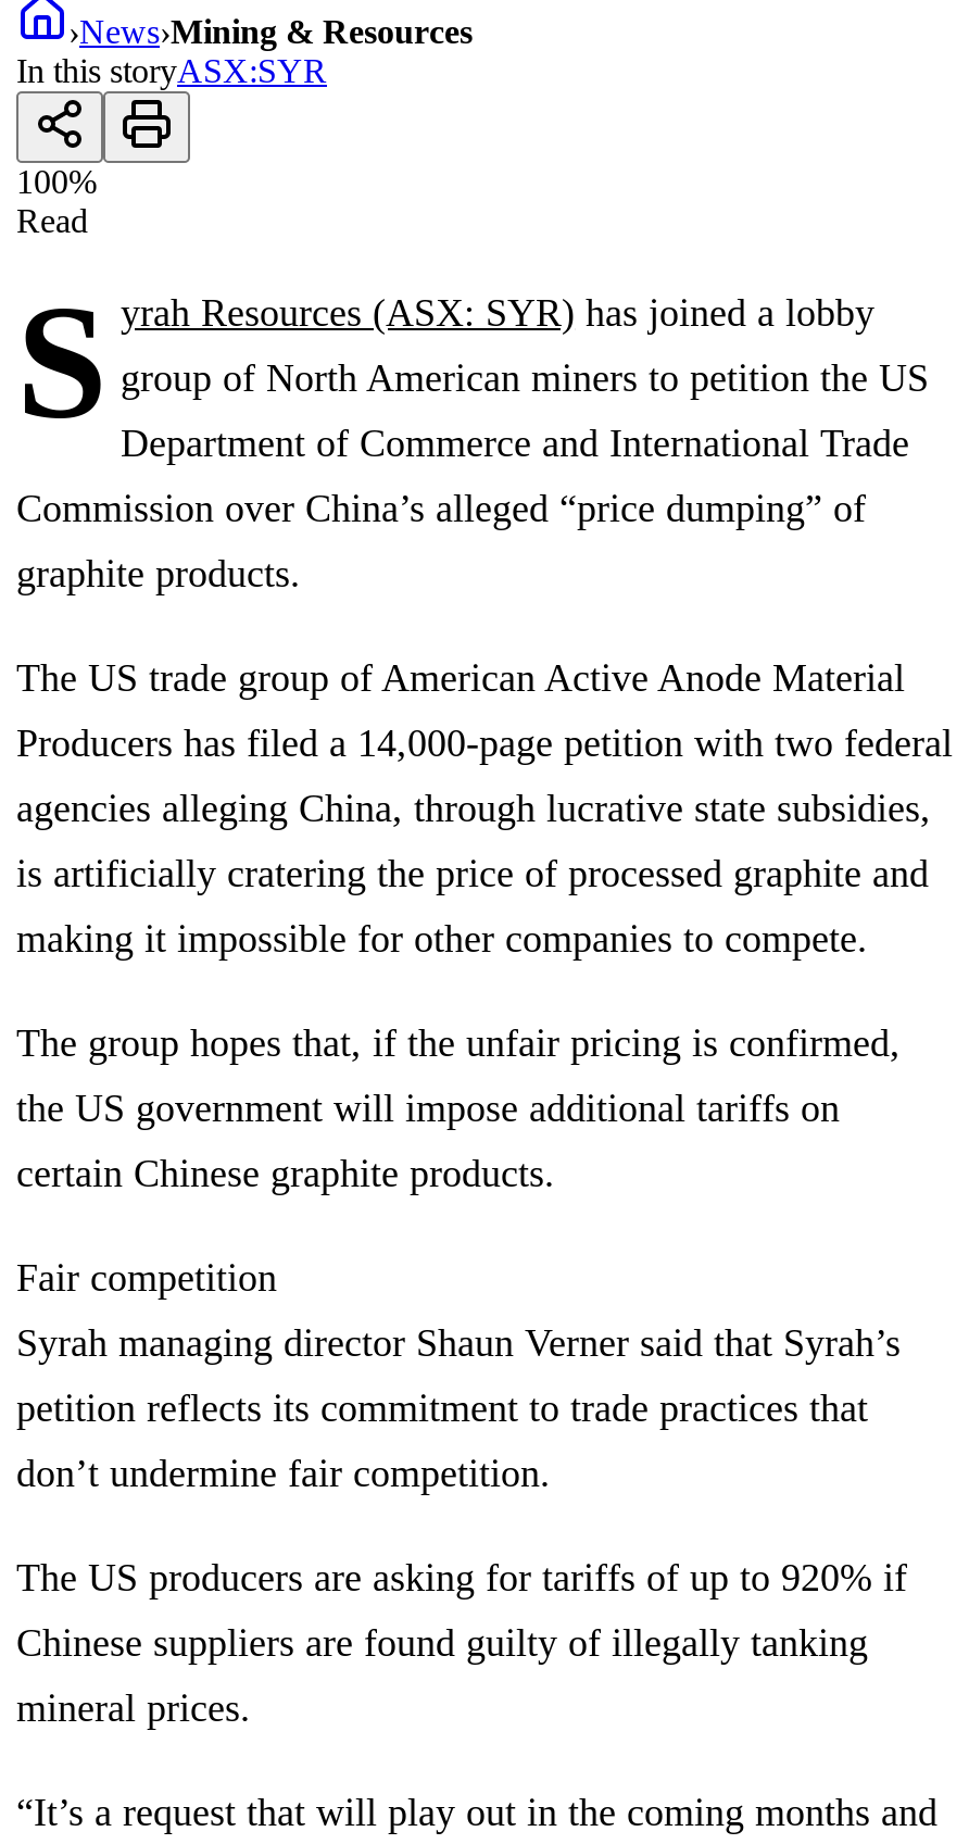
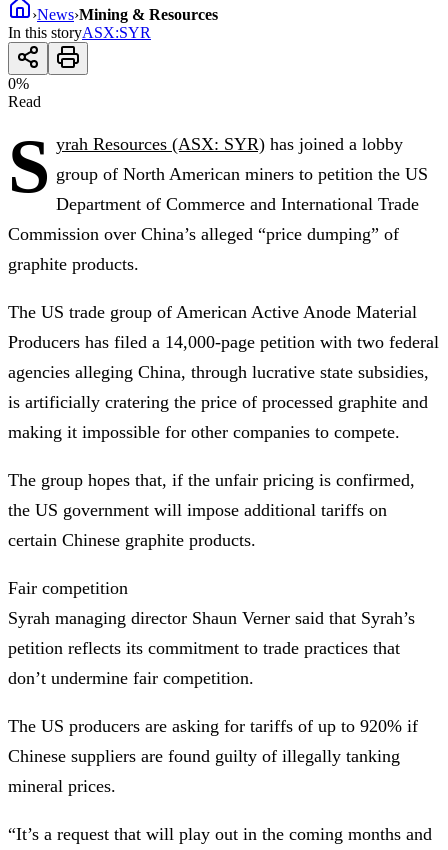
- 100%
+ 0%
